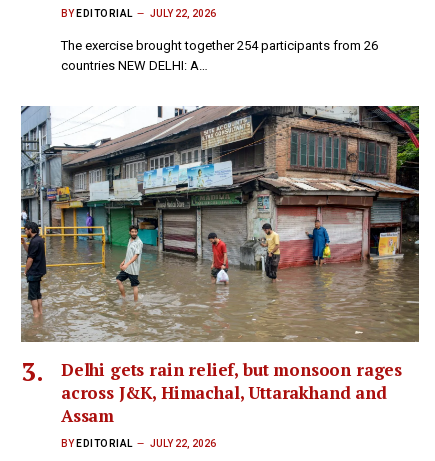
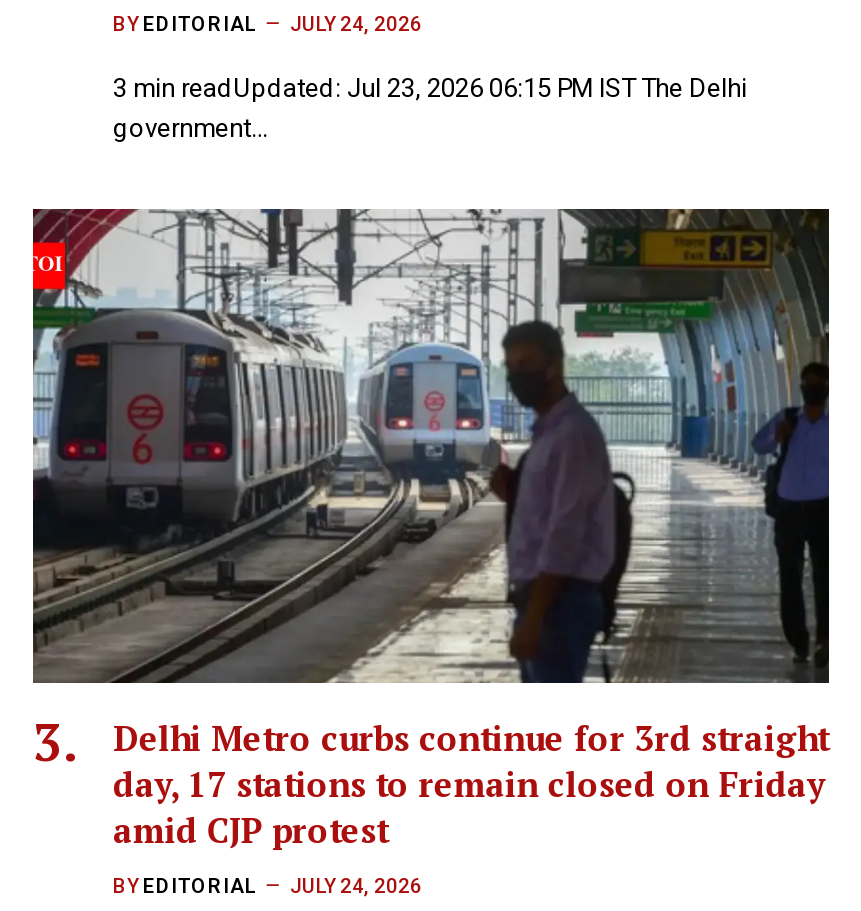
- BY EDITORIAL JULY 22, 2026
+ BY EDITORIAL JULY 24, 2026

- The exercise brought together 254 participants from 26
- countries NEW DELHI: A…
+ 3 min readUpdated: Jul 23, 2026 06:15 PM IST The Delhi
+ government…

- [image]
- Delhi gets rain relief, but monsoon rages
- across J&K, Himachal, Uttarakhand and
- Assam
+ [image]
+ Delhi Metro curbs continue for 3rd straight
+ day, 17 stations to remain closed on Friday
+ amid CJP protest

- BY EDITORIAL JULY 22, 2026
+ BY EDITORIAL JULY 24, 2026
